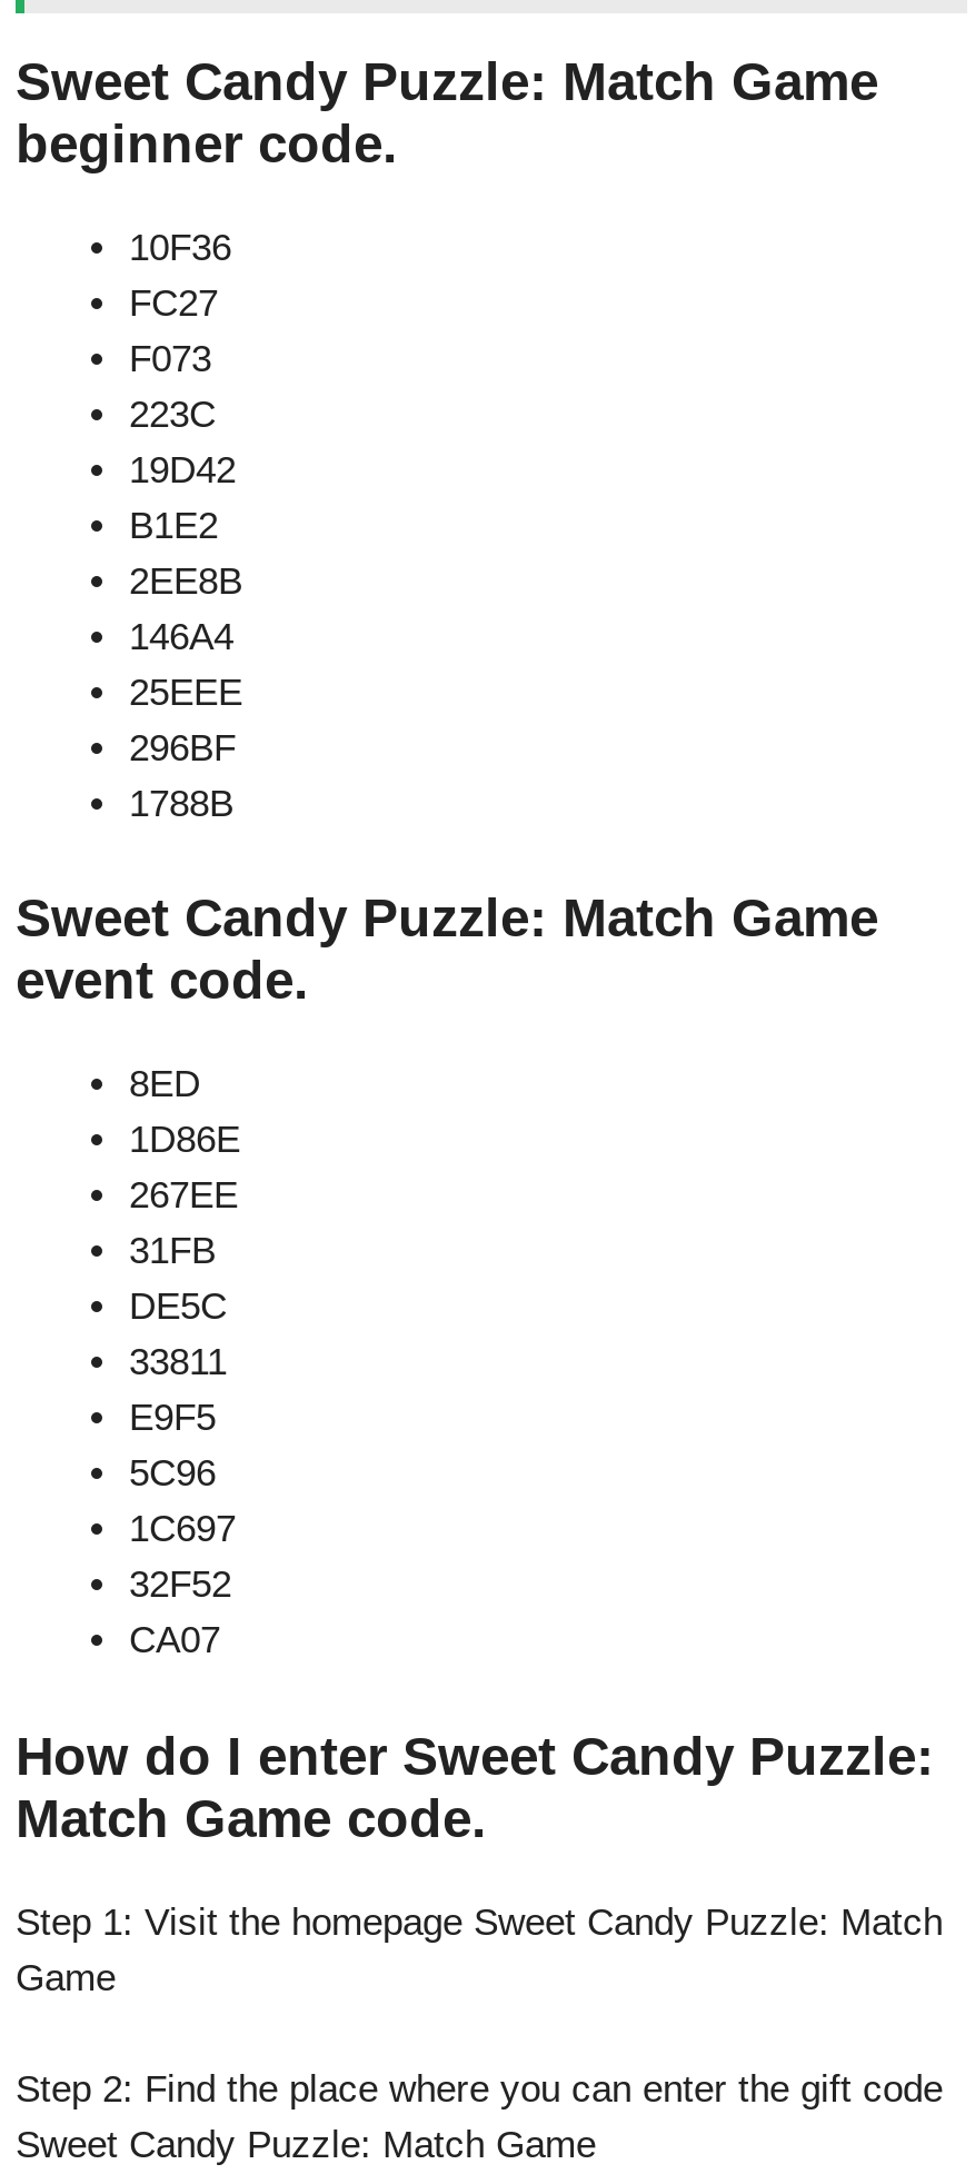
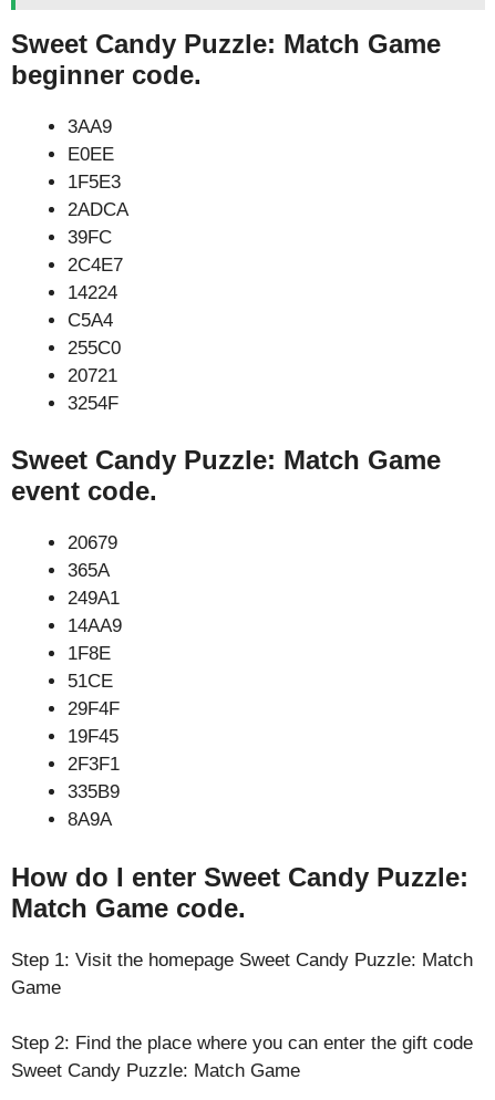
- 10F36
- FC27
- F073
- 223C
- 19D42
- B1E2
- 2EE8B
- 146A4
- 25EEE
- 296BF
- 1788B
+ 3AA9
+ E0EE
+ 1F5E3
+ 2ADCA
+ 39FC
+ 2C4E7
+ 14224
+ C5A4
+ 255C0
+ 20721
+ 3254F

- 8ED
- 1D86E
- 267EE
- 31FB
- DE5C
- 33811
- E9F5
- 5C96
- 1C697
- 32F52
- CA07
+ 20679
+ 365A
+ 249A1
+ 14AA9
+ 1F8E
+ 51CE
+ 29F4F
+ 19F45
+ 2F3F1
+ 335B9
+ 8A9A
